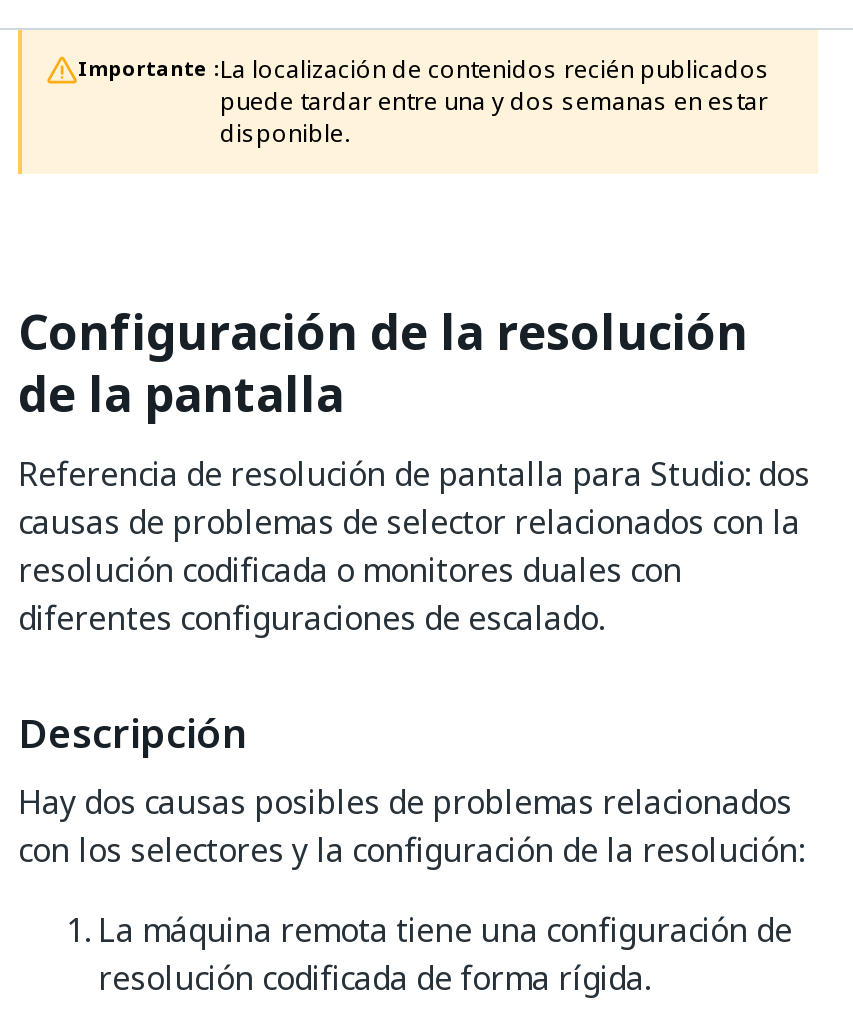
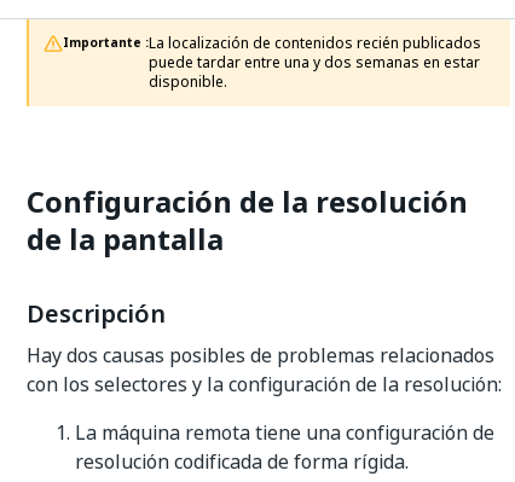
- Referencia de resolución de pantalla para Studio: dos
- causas de problemas de selector relacionados con la
- resolución codificada o monitores duales con
- diferentes configuraciones de escalado.
